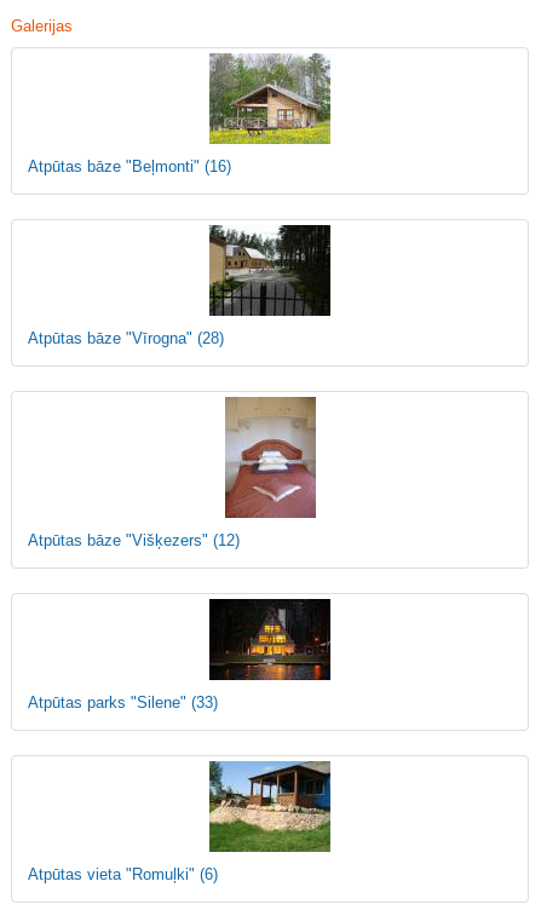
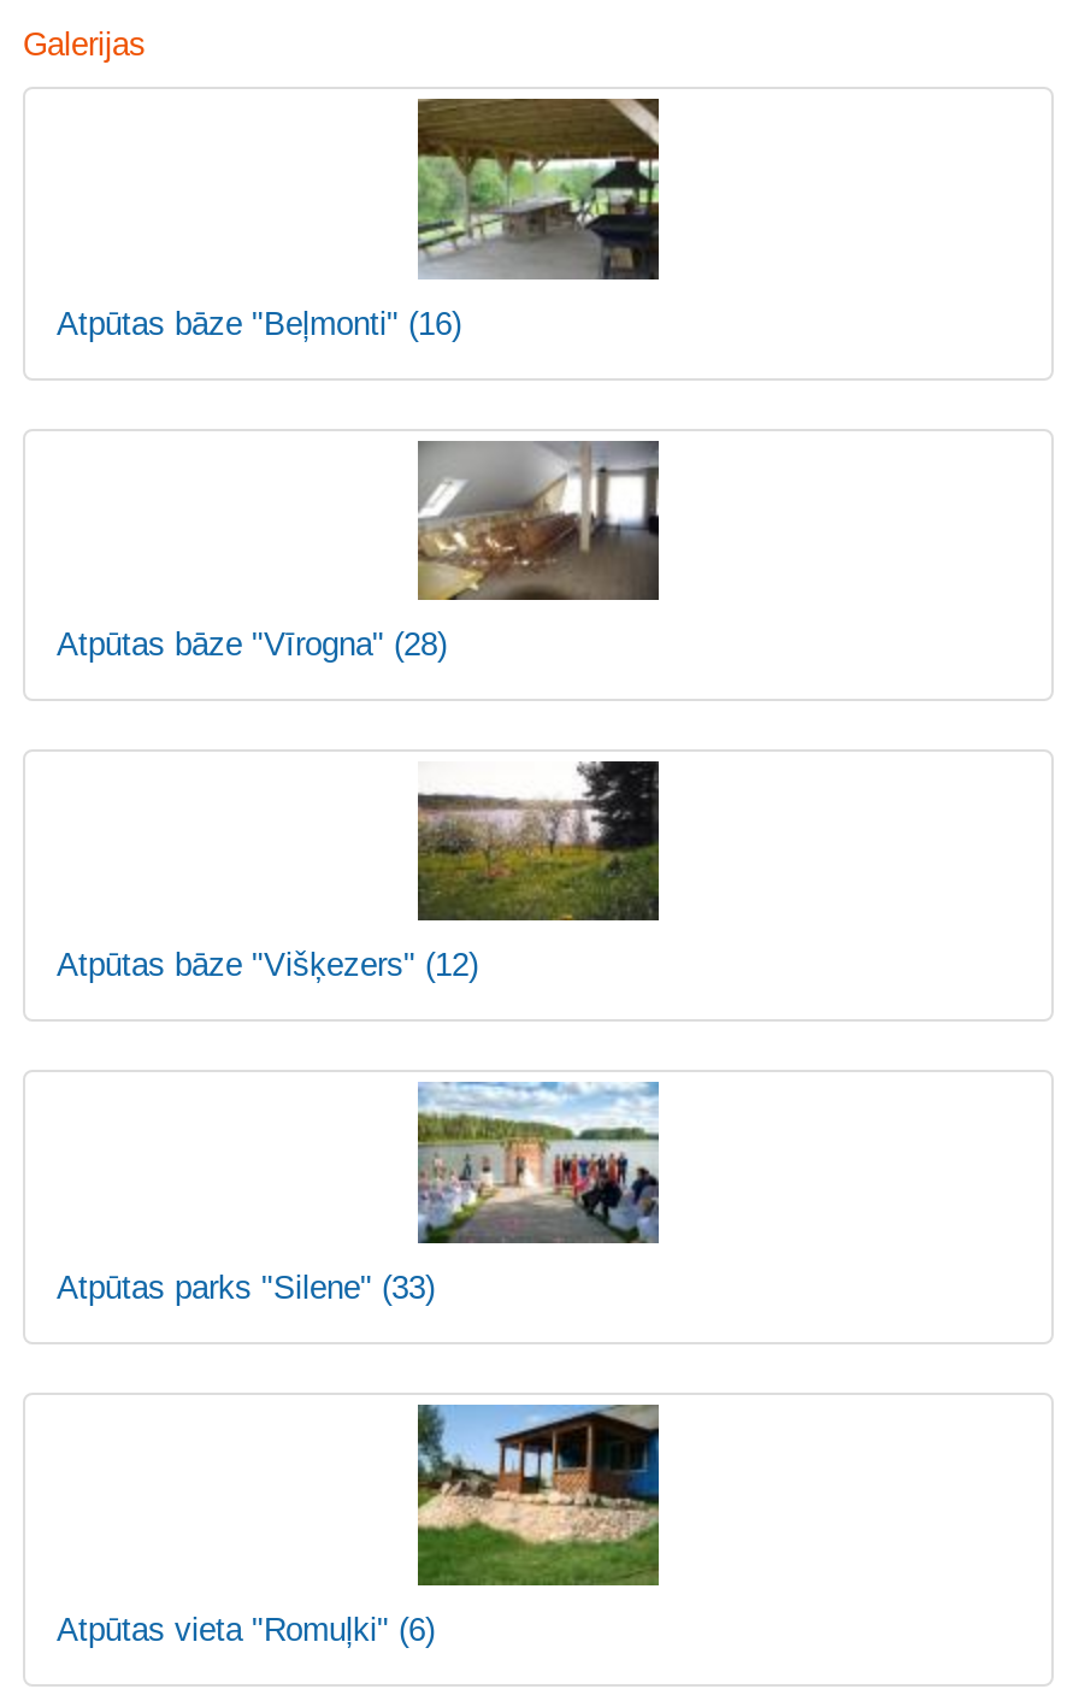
- [image]
+ [image]

- [image]
+ [image]

- [image]
+ [image]

- [image]
+ [image]
